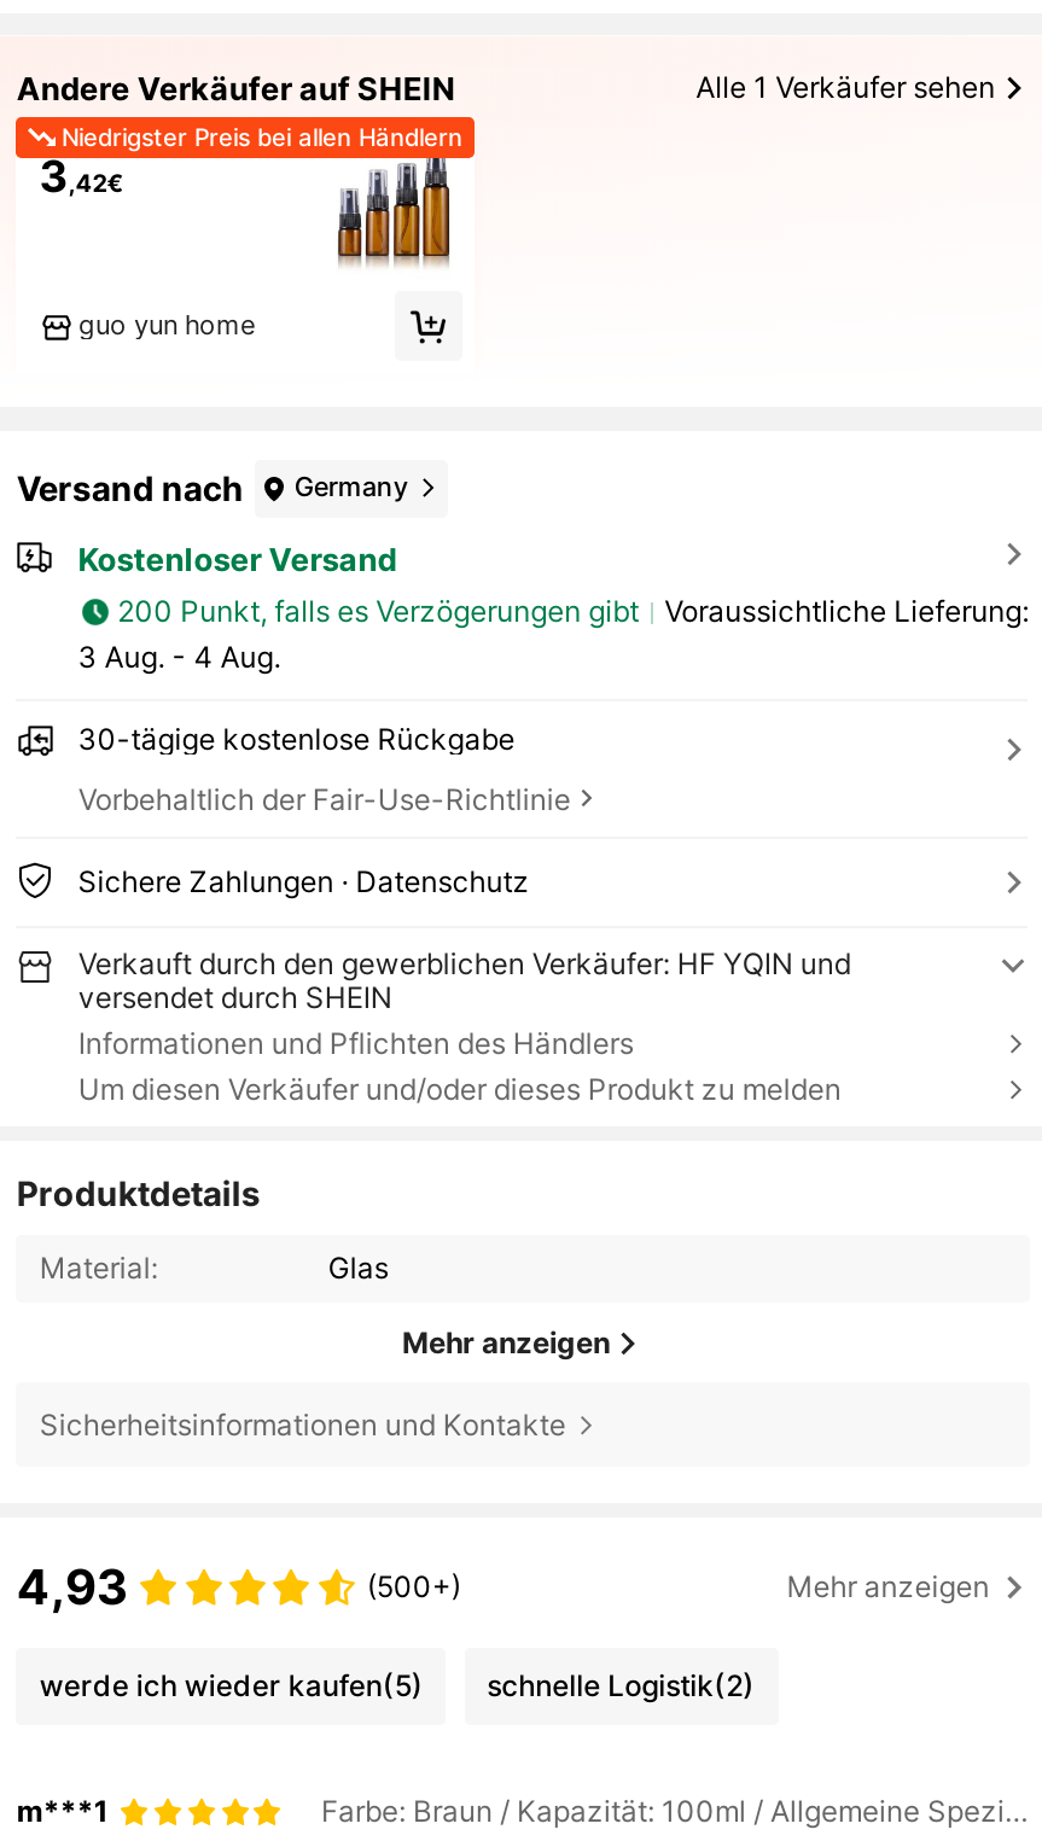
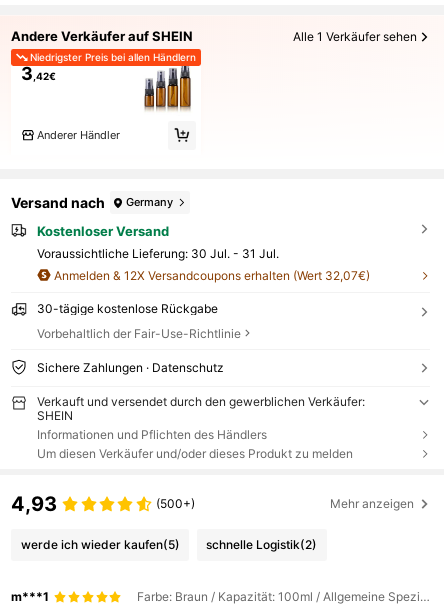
- guo yun home
+ Anderer Händler

- 200 Punkt, falls es Verzögerungen gibt
- Voraussichtliche Lieferung:
- 3 Aug. - 4 Aug.
+ Voraussichtliche Lieferung: 30 Jul. - 31 Jul.
+ Anmelden & 12X Versandcoupons erhalten (Wert 32,07€)

- Verkauft durch den gewerblichen Verkäufer: HF YQIN und
- versendet durch SHEIN
+ Verkauft und versendet durch den gewerblichen Verkäufer:
+ SHEIN

- Produktdetails
- Material:
- Glas
- Mehr anzeigen
- Sicherheitsinformationen und Kontakte
